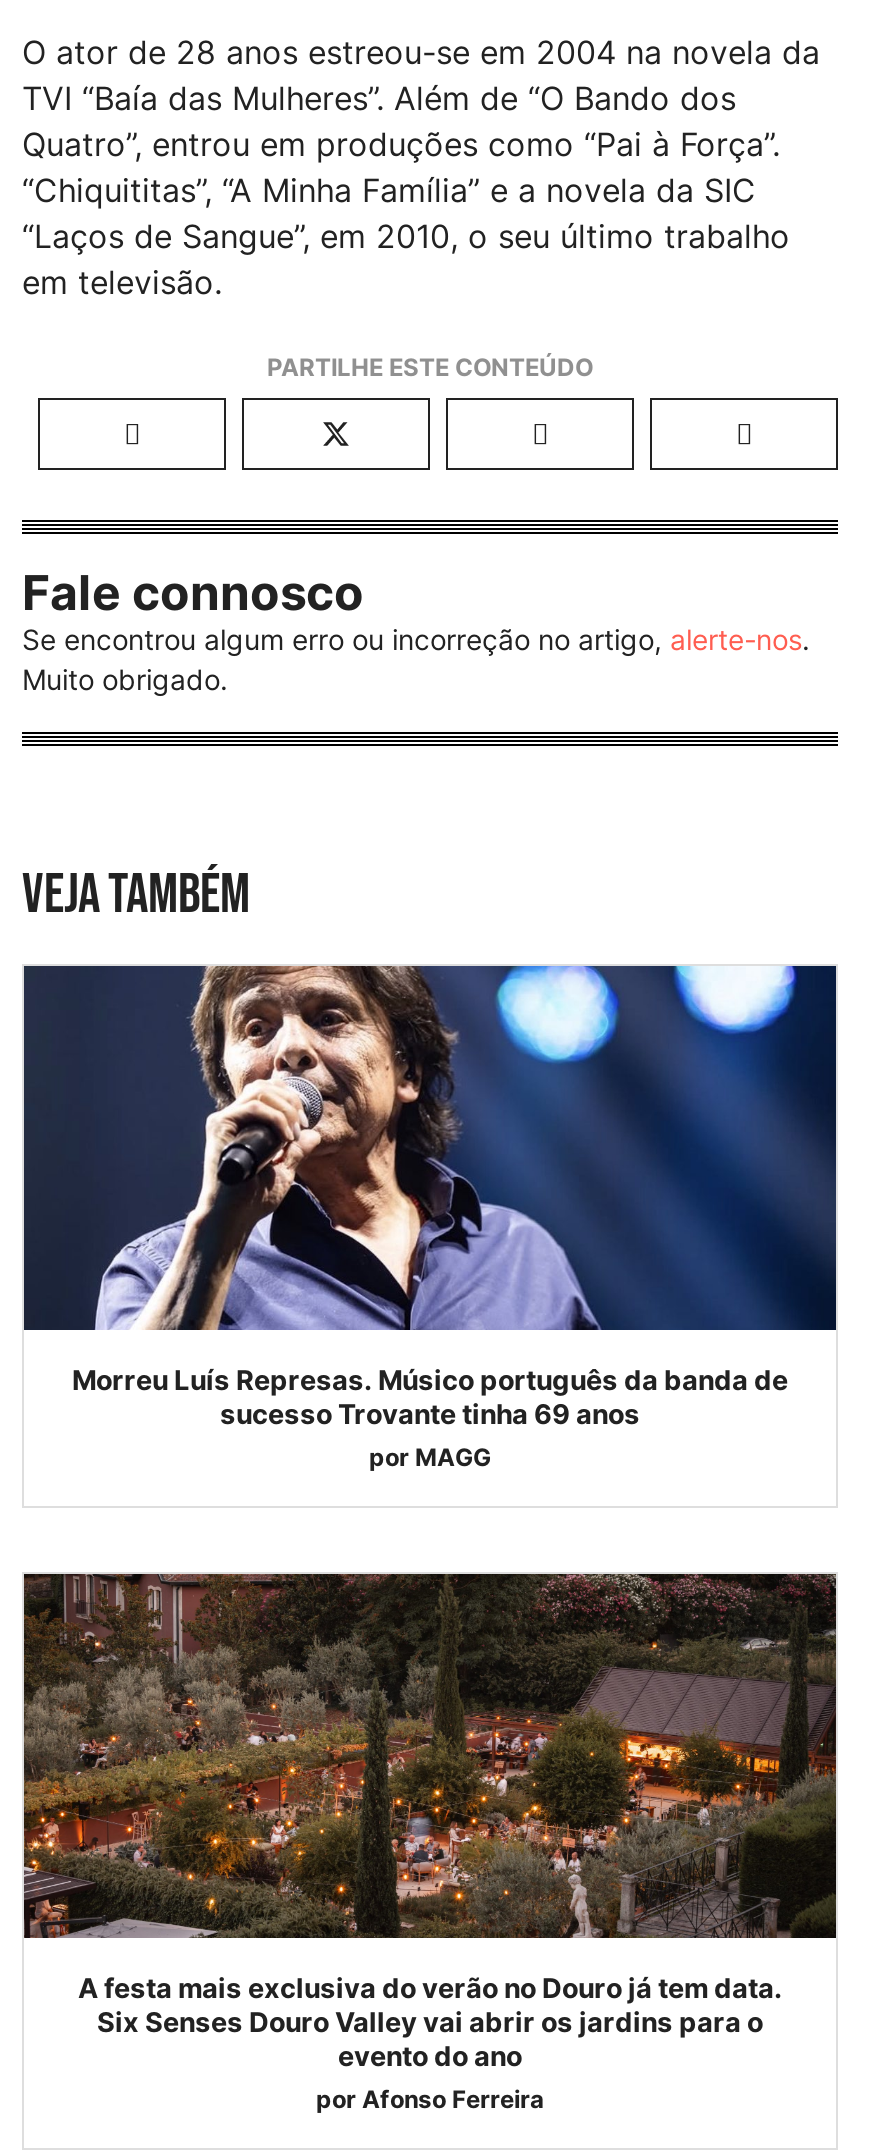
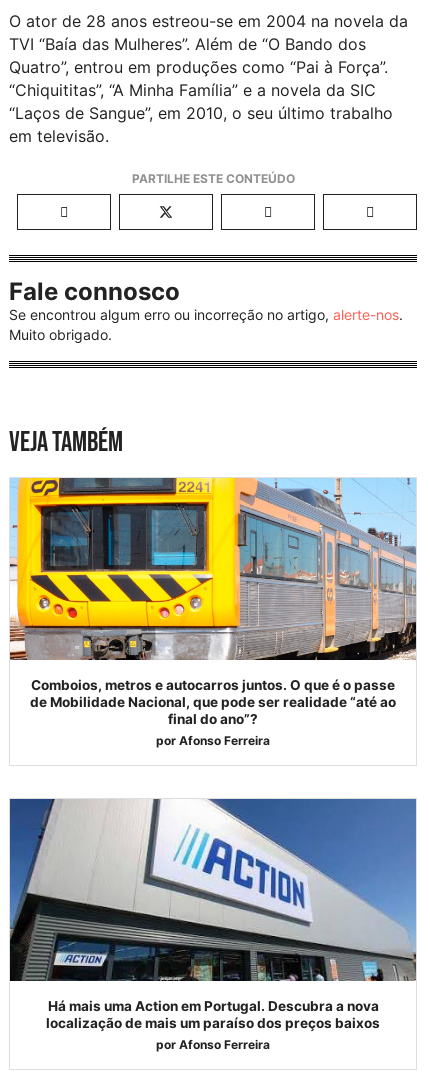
- [image]
- Morreu Luís Represas. Músico português da banda de
- sucesso Trovante tinha 69 anos
- por MAGG
+ [image]
+ Comboios, metros e autocarros juntos. O que é o passe
+ de Mobilidade Nacional, que pode ser realidade “até ao
+ final do ano”?
+ por Afonso Ferreira

- [image]
- A festa mais exclusiva do verão no Douro já tem data.
- Six Senses Douro Valley vai abrir os jardins para o
- evento do ano
+ [image]
+ Há mais uma Action em Portugal. Descubra a nova
+ localização de mais um paraíso dos preços baixos
